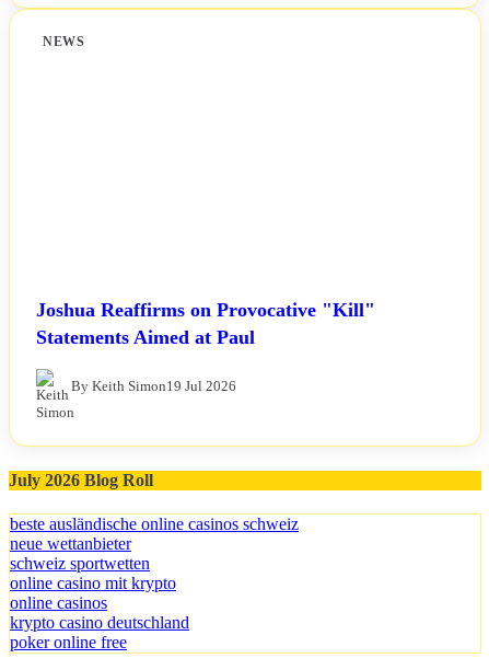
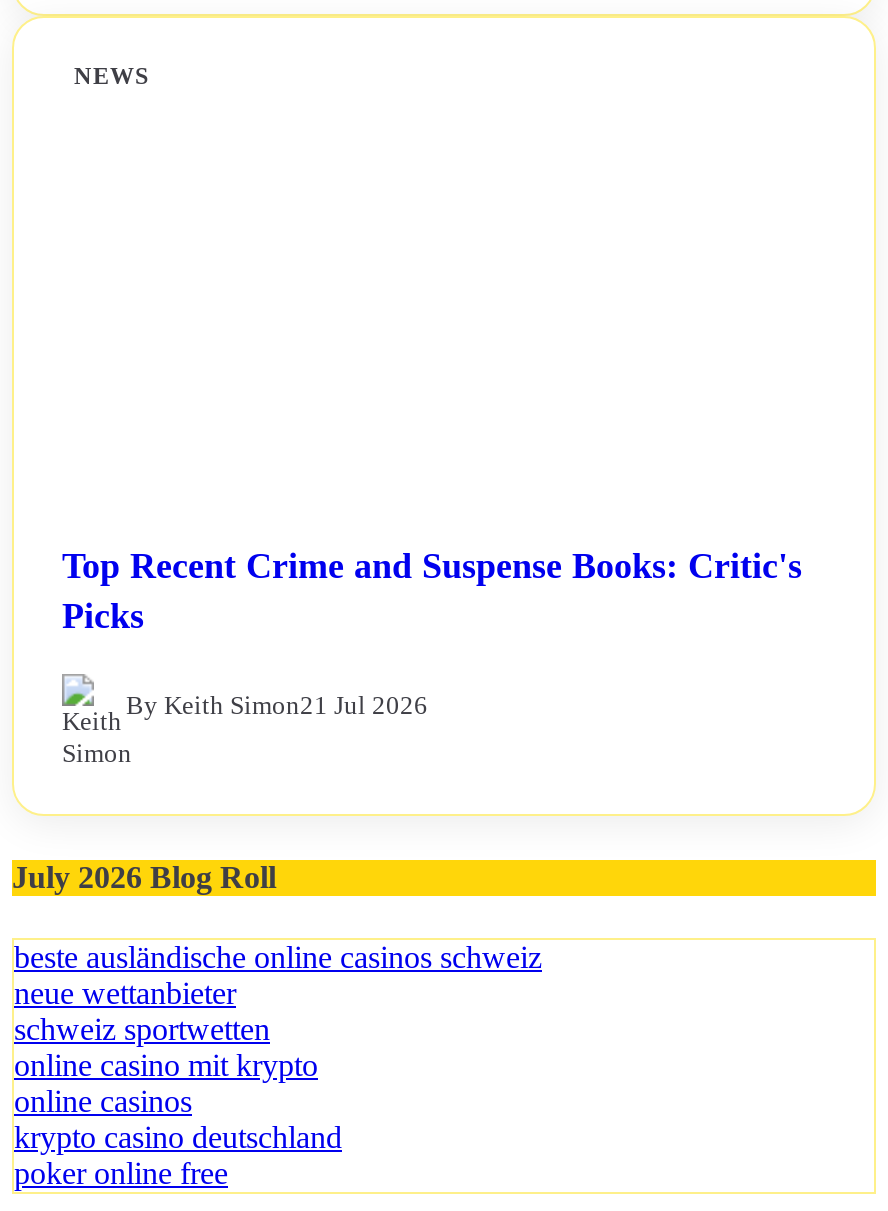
- Joshua Reaffirms on Provocative "Kill"
- Statements Aimed at Paul
+ Top Recent Crime and Suspense Books: Critic's
+ Picks

- By Keith Simon19 Jul 2026
+ By Keith Simon21 Jul 2026
